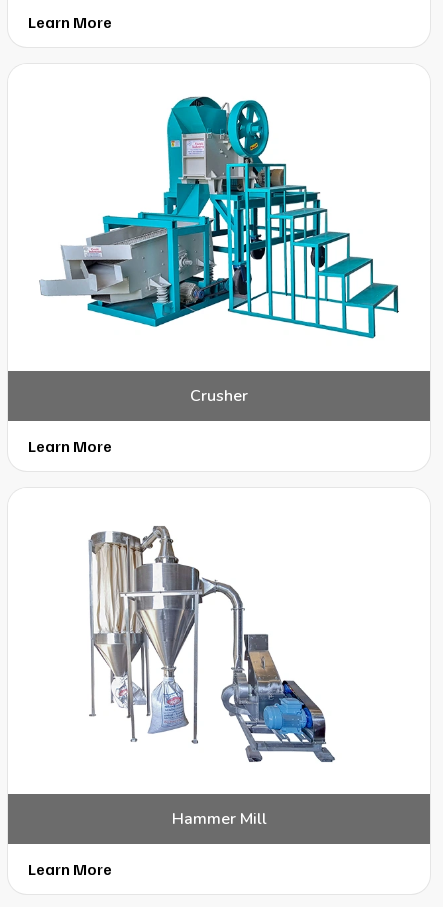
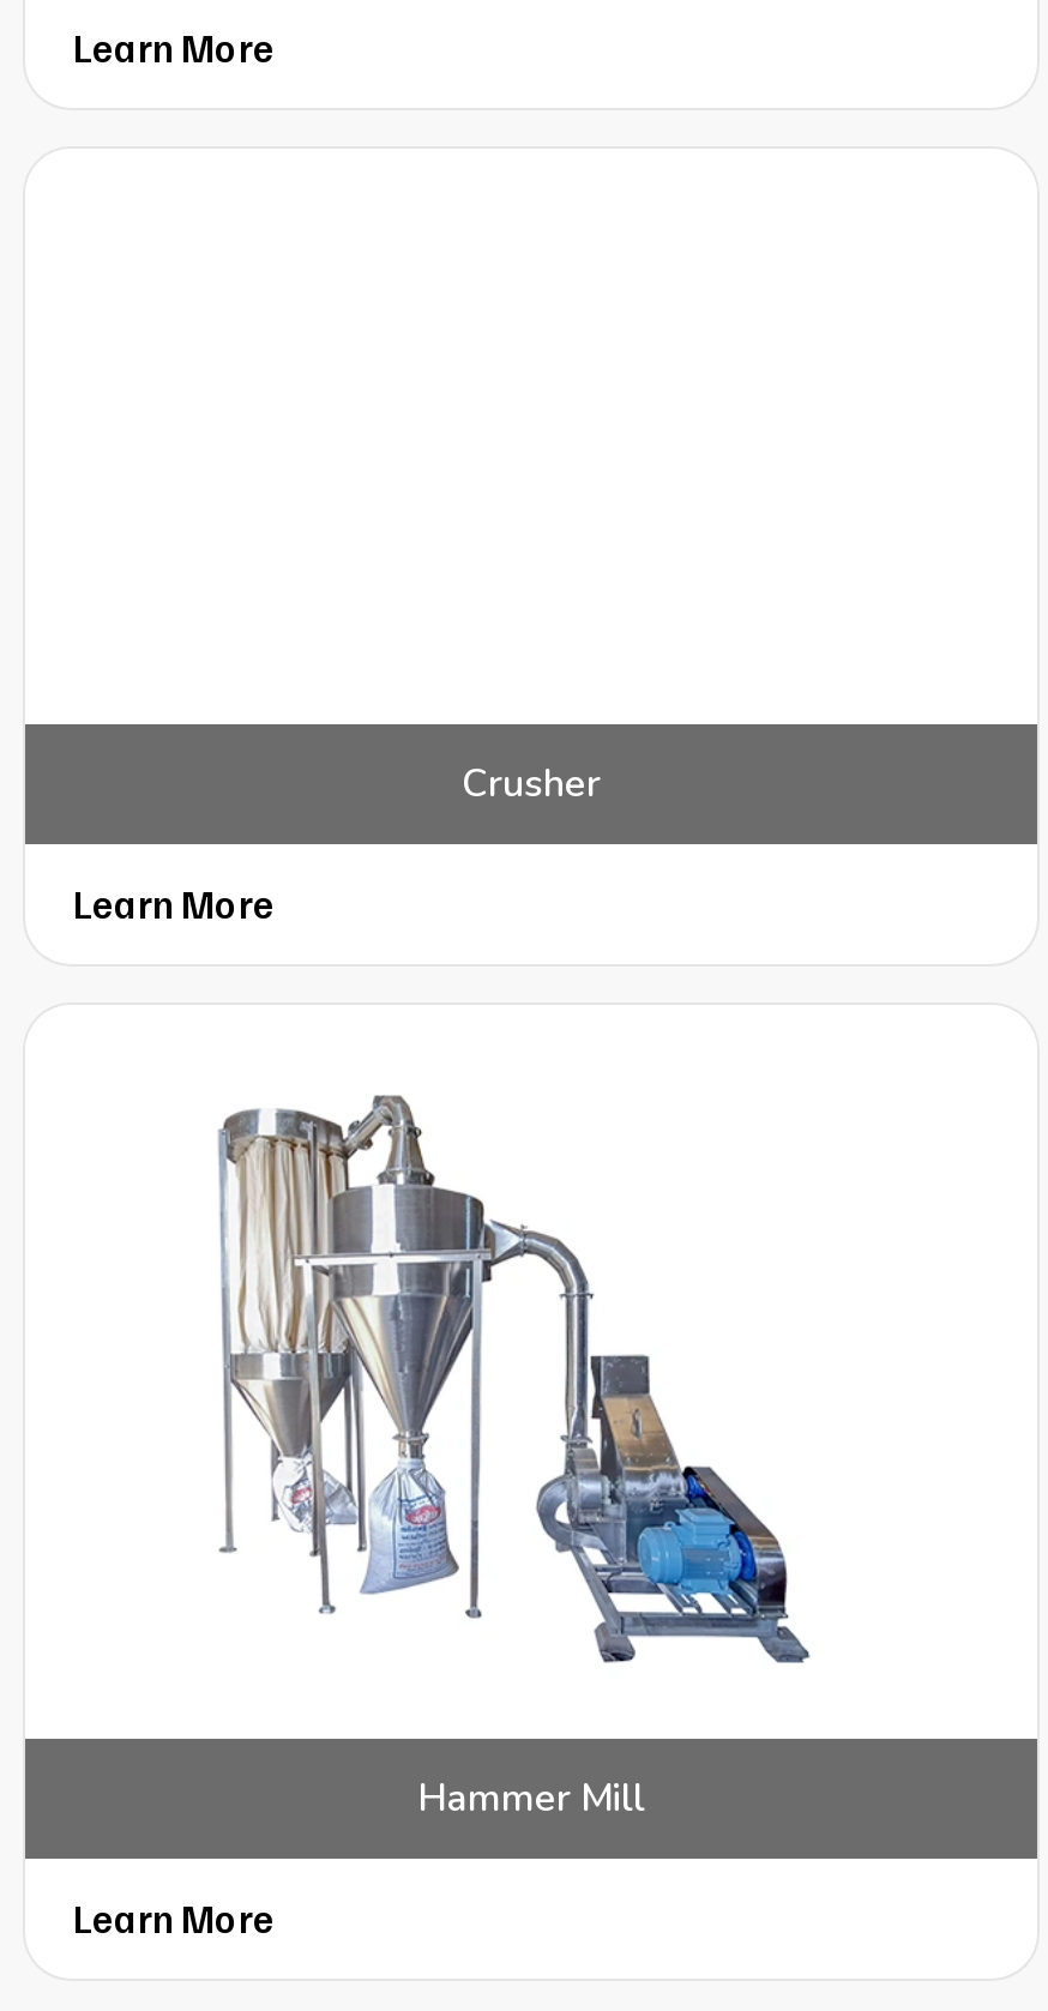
- [image]
